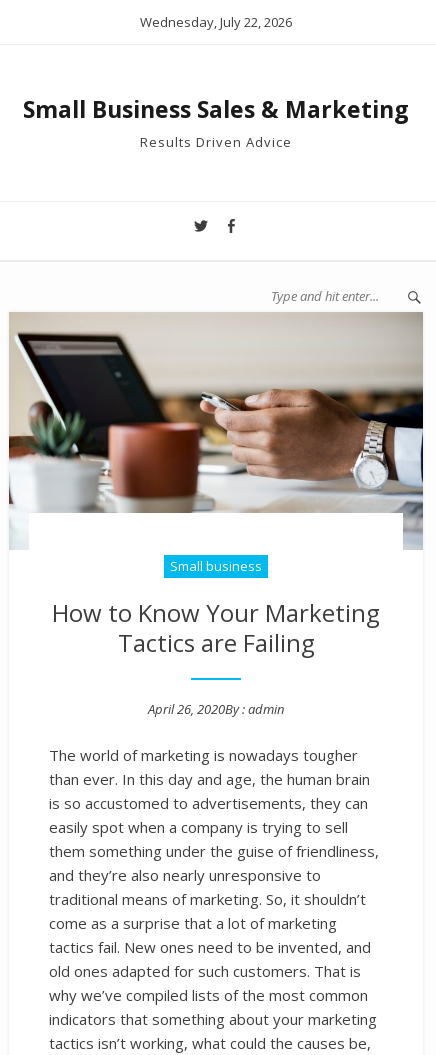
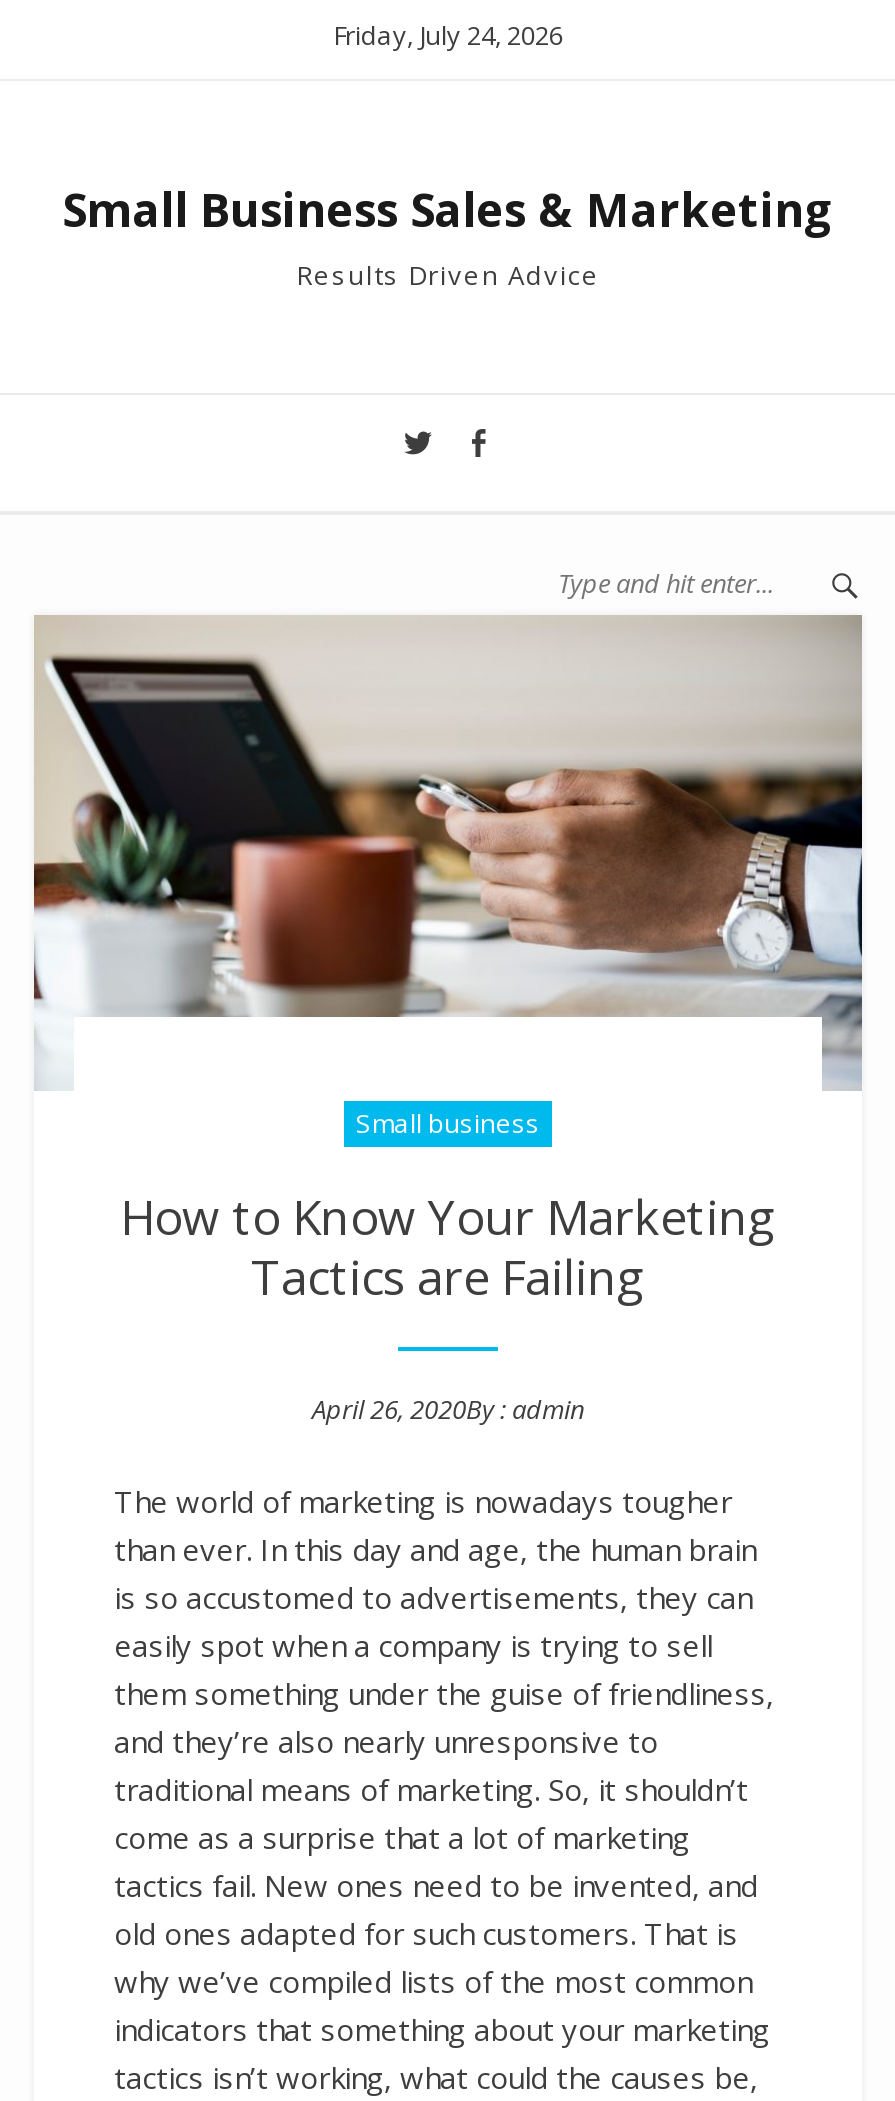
- Wednesday, July 22, 2026
+ Friday, July 24, 2026
